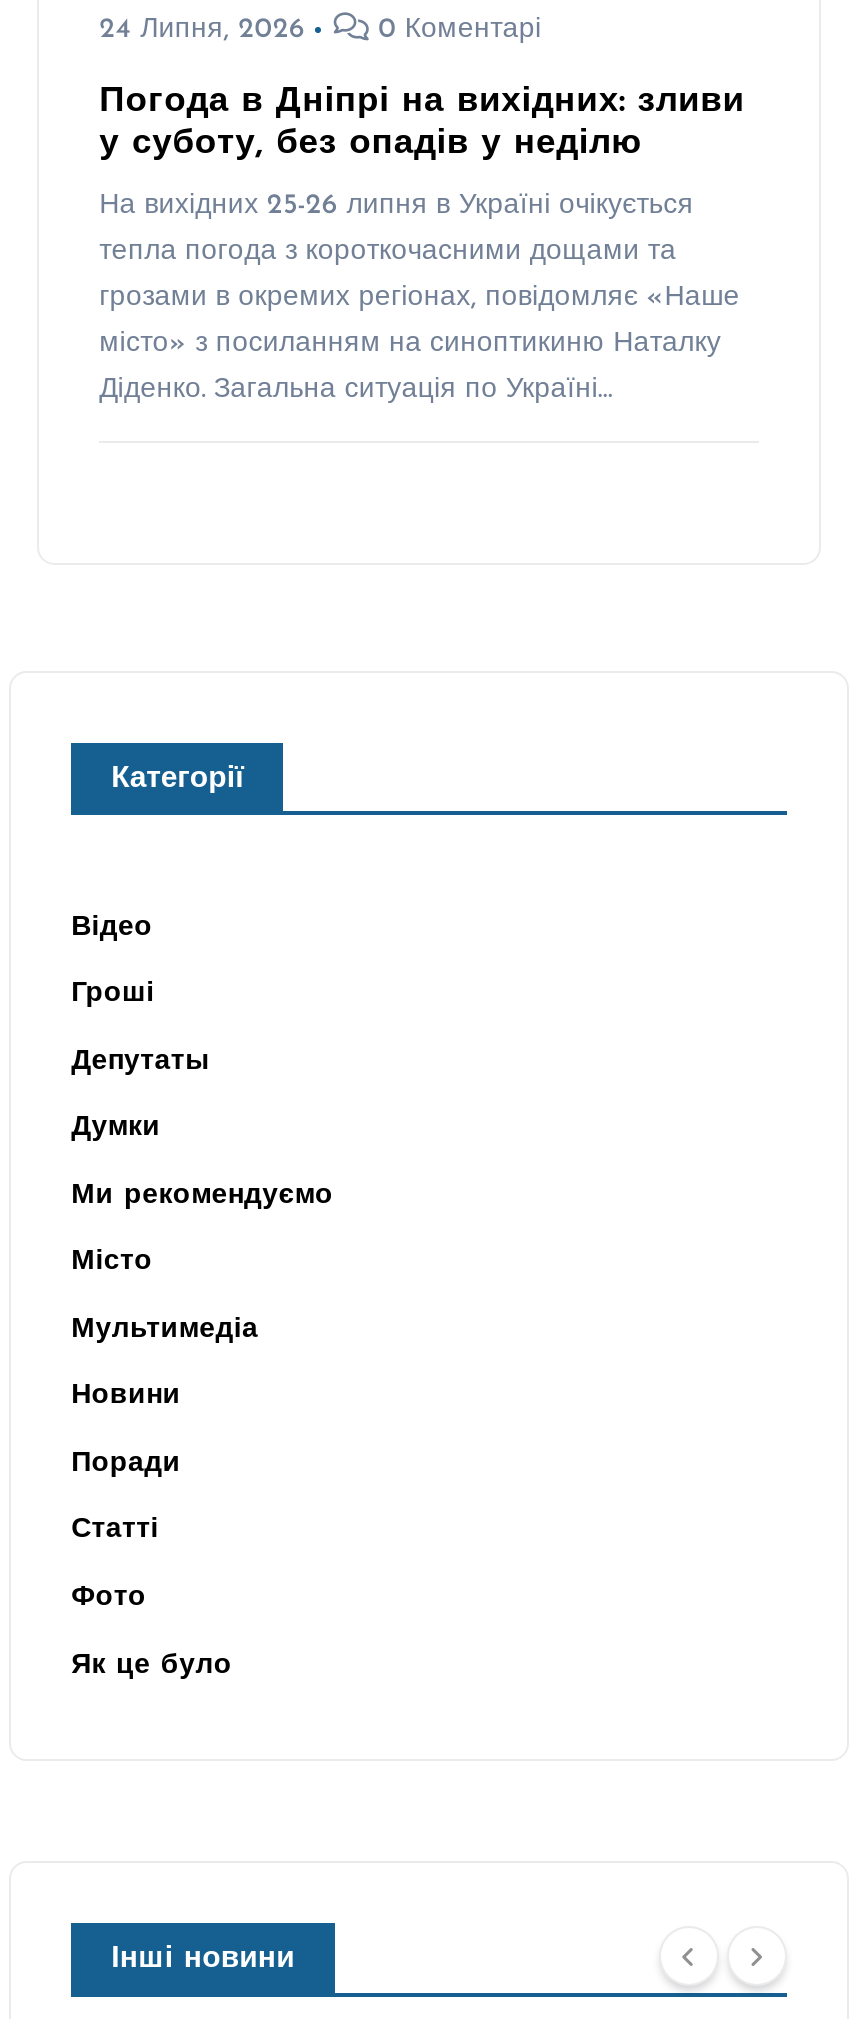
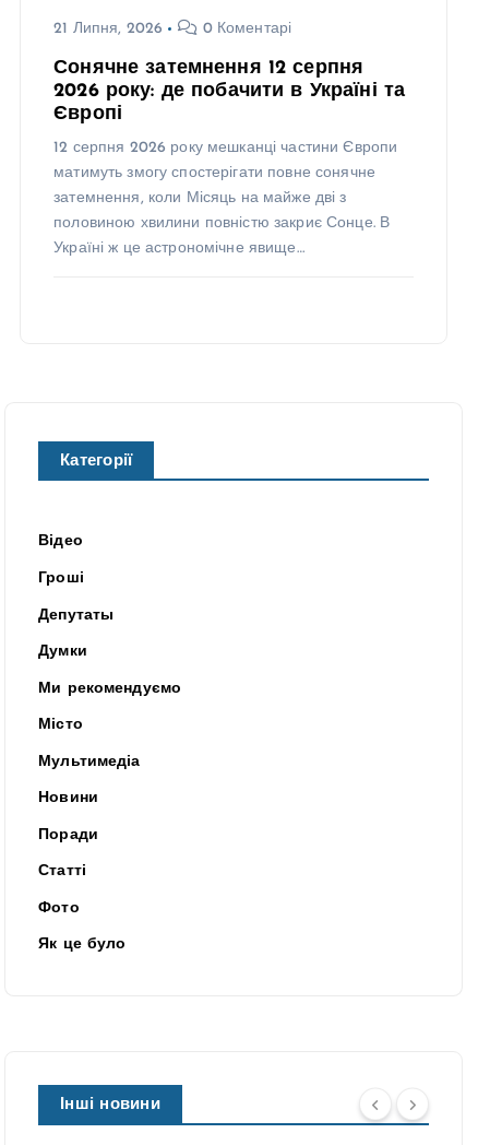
- 24 Липня, 2026
+ 21 Липня, 2026

- Погода в Дніпрі на вихідних: зливи
- у суботу, без опадів у неділю
+ Сонячне затемнення 12 серпня
+ 2026 року: де побачити в Україні та
+ Європі

- На вихідних 25-26 липня в Україні очікується
+ 12 серпня 2026 року мешканці частини Європи

- тепла погода з короткочасними дощами та
+ матимуть змогу спостерігати повне сонячне

- грозами в окремих регіонах, повідомляє «Наше
+ затемнення, коли Місяць на майже дві з

- місто» з посиланням на синоптикиню Наталку
+ половиною хвилини повністю закриє Сонце. В

- Діденко. Загальна ситуація по Україні…
+ Україні ж це астрономічне явище…
